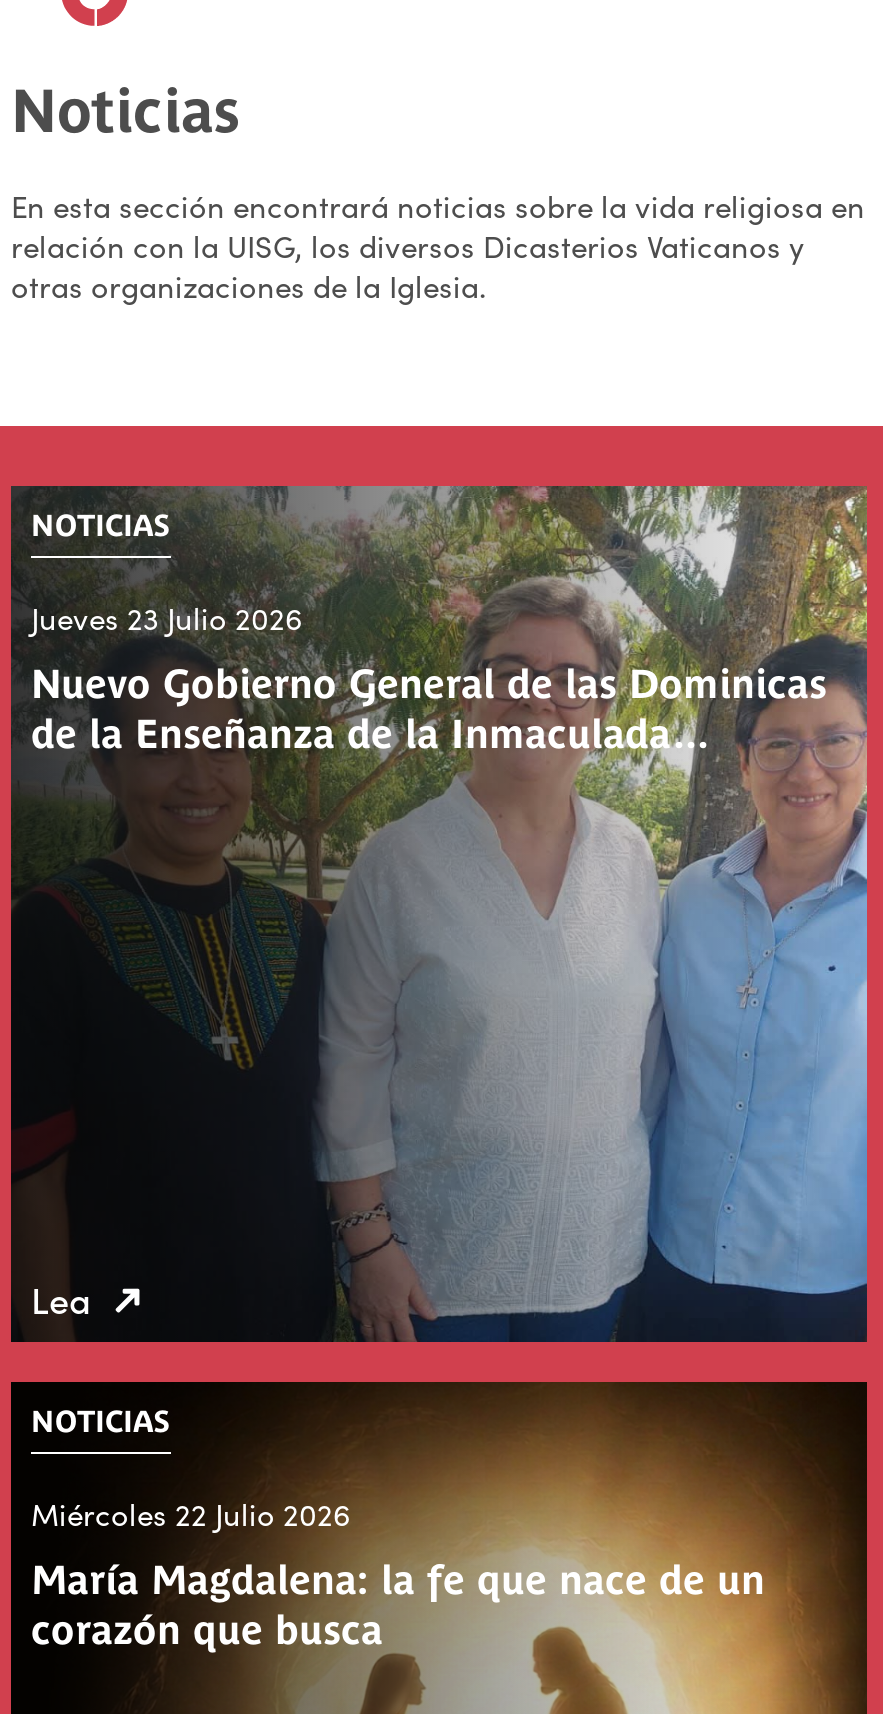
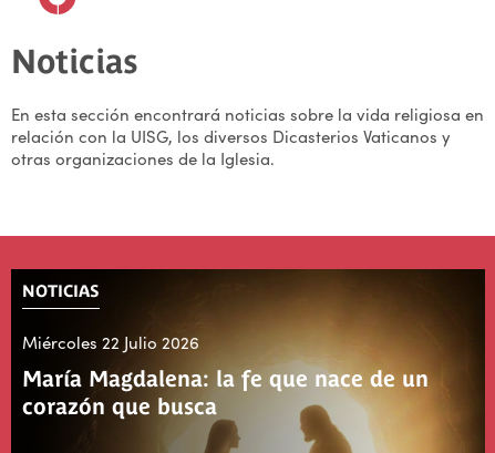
- [image]
- NOTICIAS
- Jueves 23 Julio 2026
- Nuevo Gobierno General de las Dominicas
- de la Enseñanza de la Inmaculada…

- Lea
